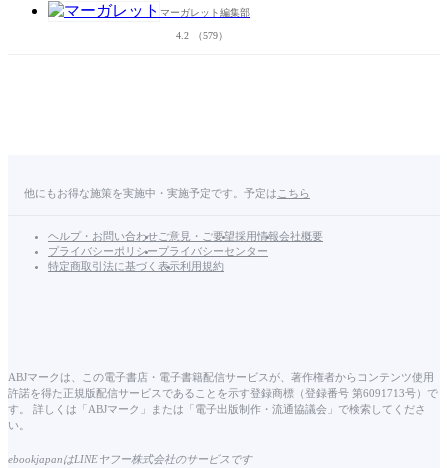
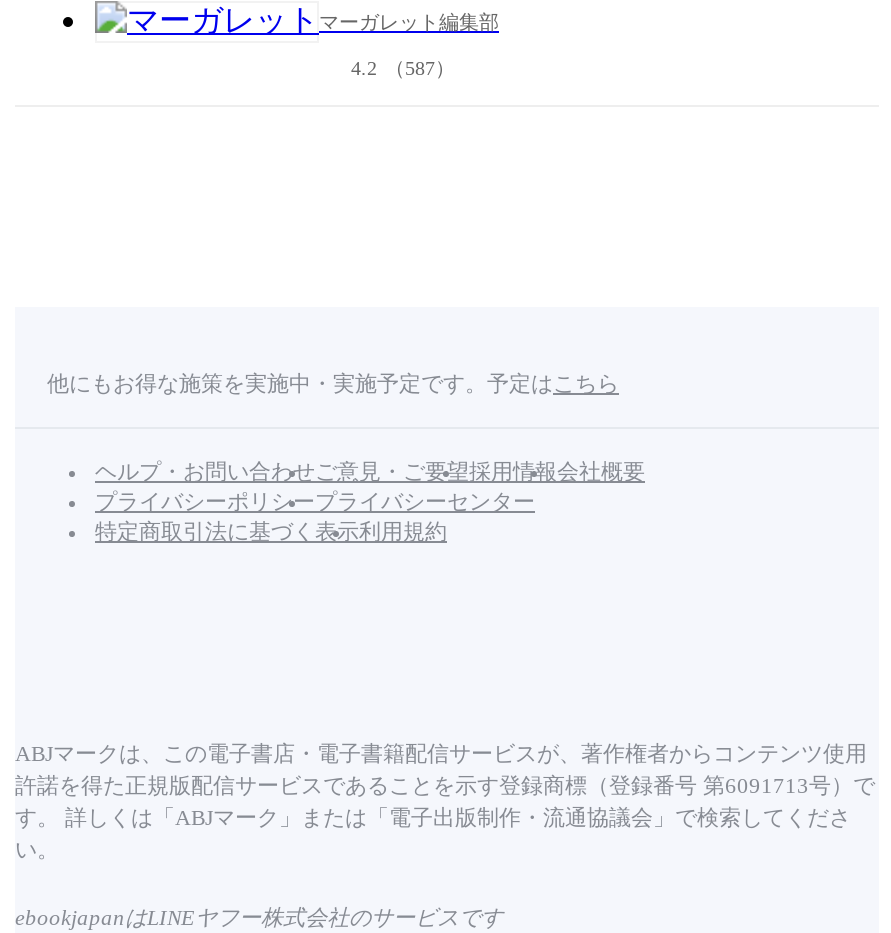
- 4.2 （579）
+ 4.2 （587）
